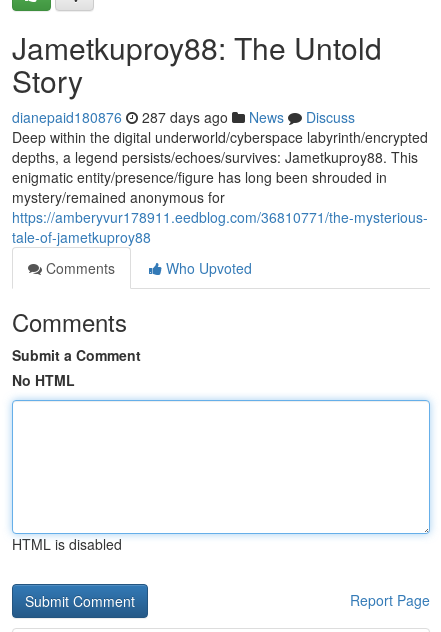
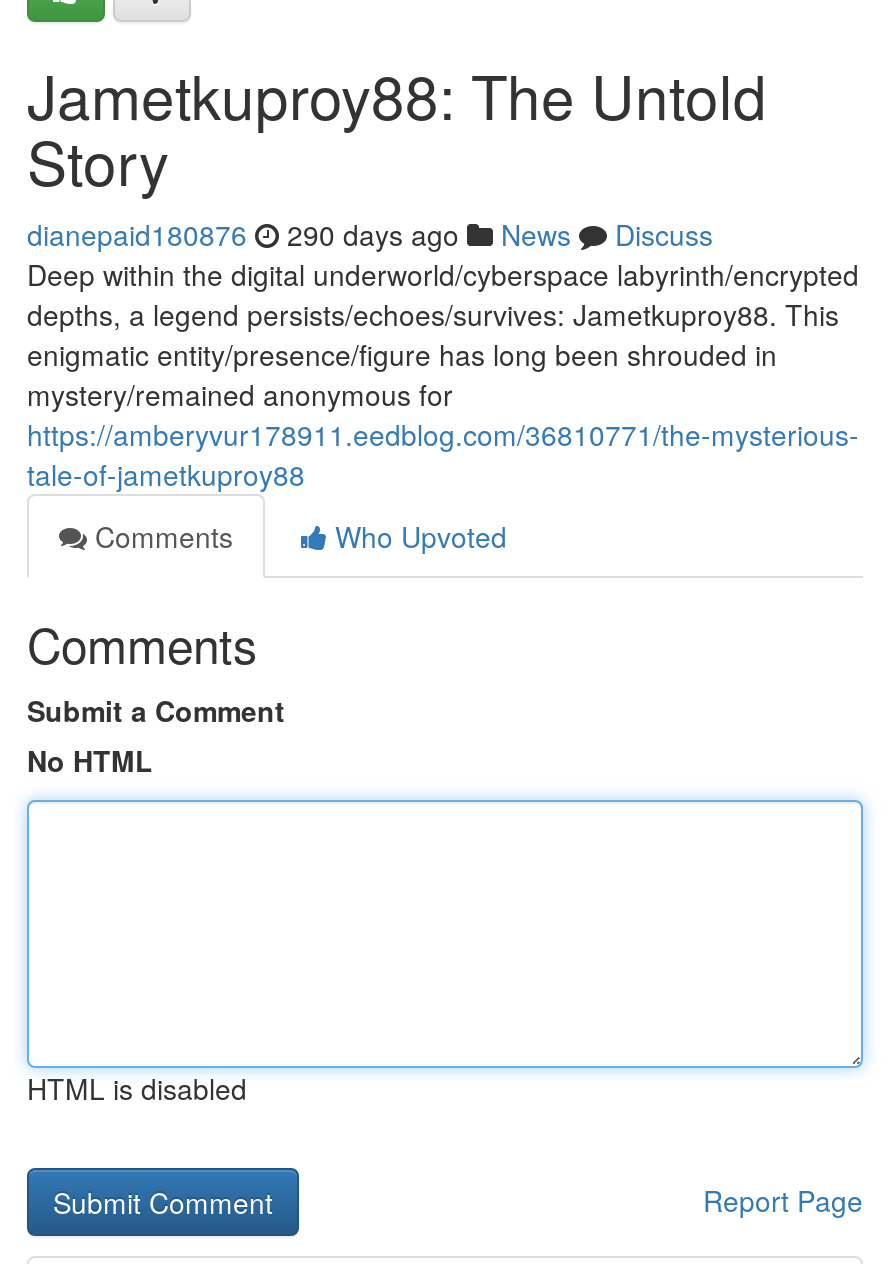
- dianepaid180876 287 days ago News Discuss
+ dianepaid180876 290 days ago News Discuss
